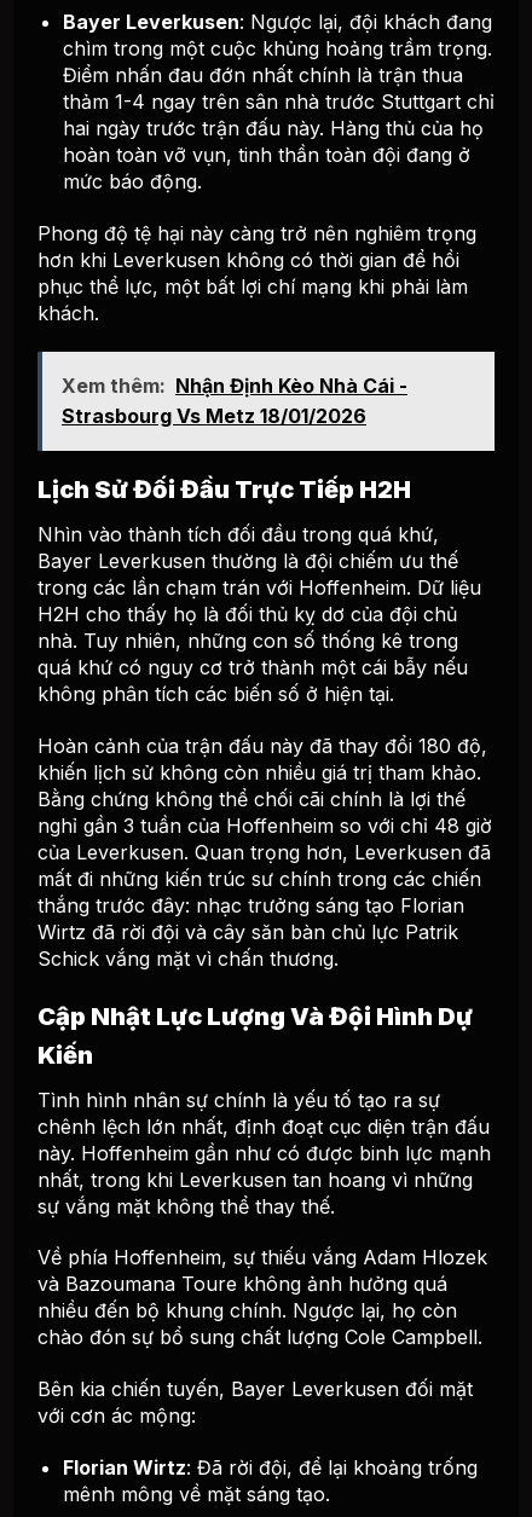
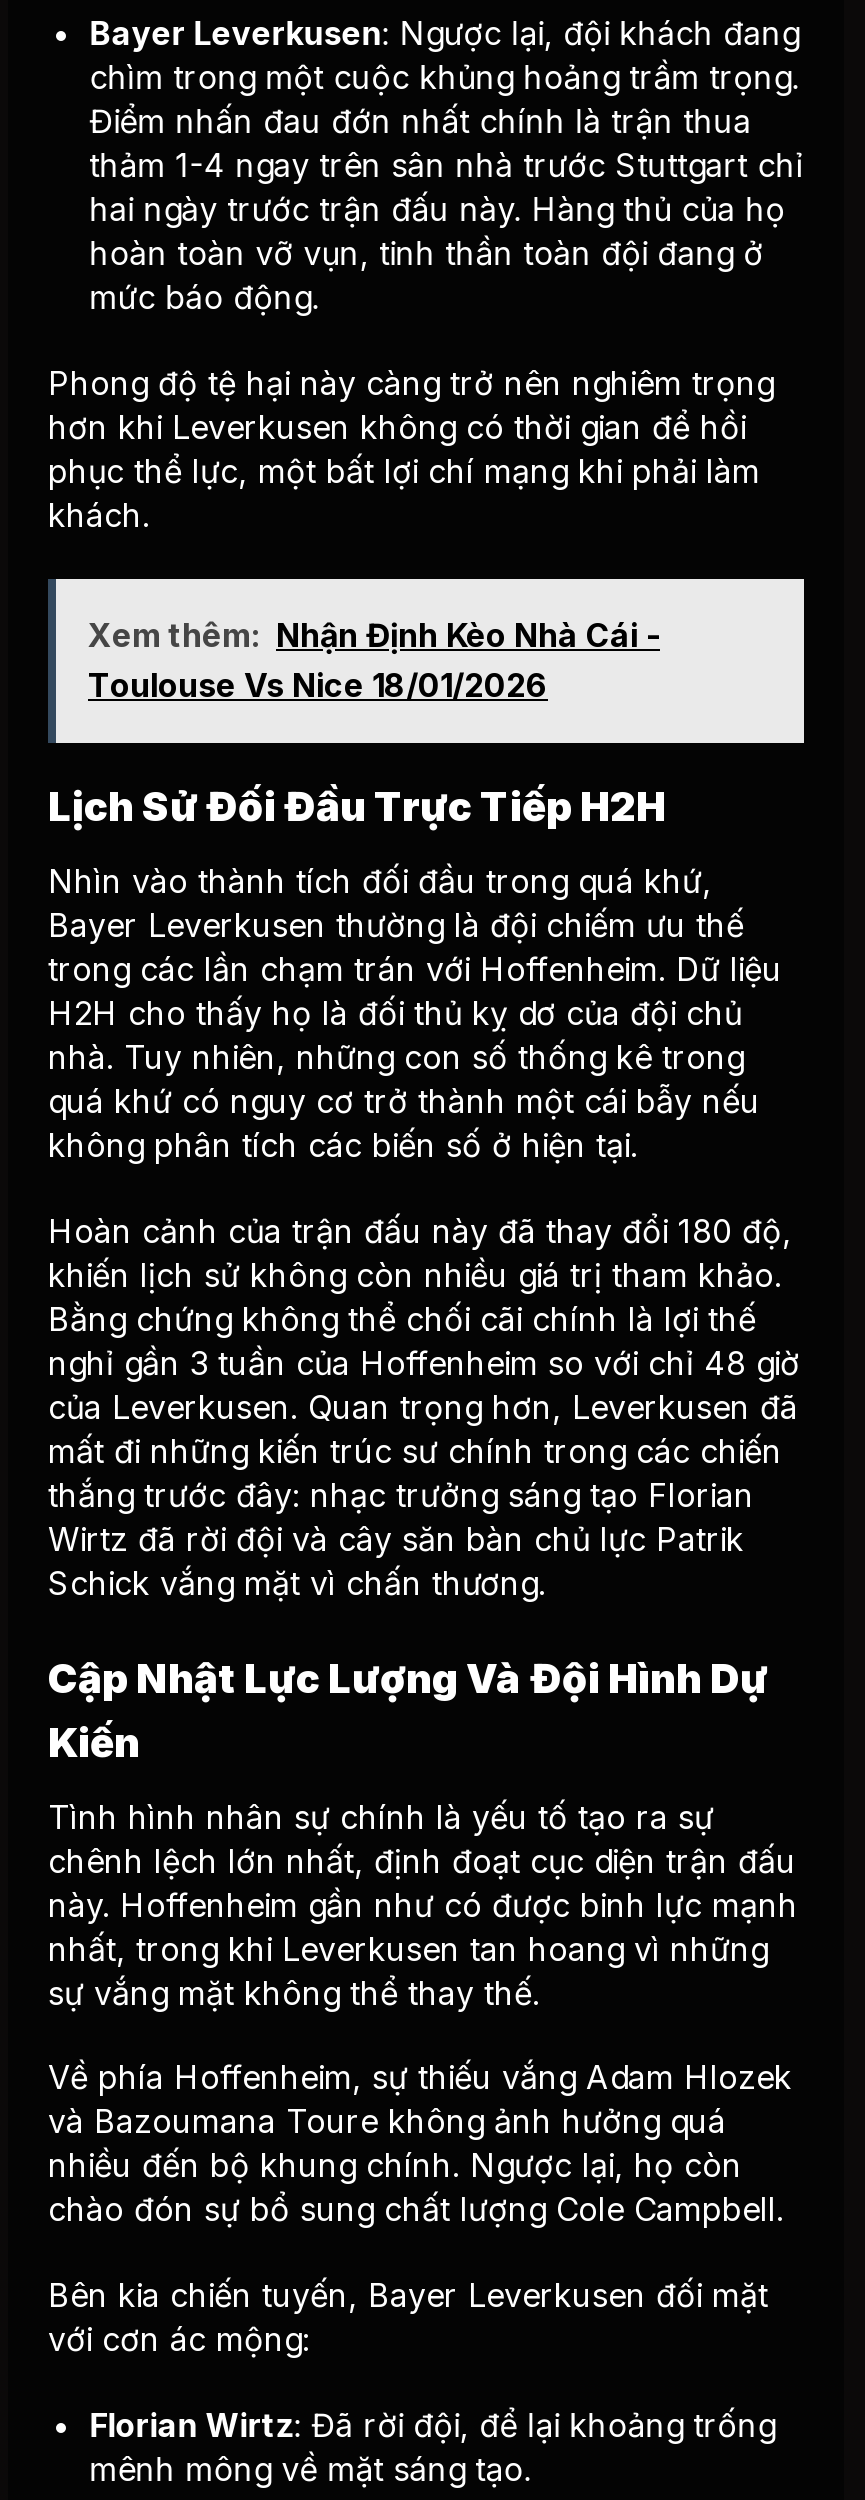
- Strasbourg Vs Metz 18/01/2026
+ Toulouse Vs Nice 18/01/2026
